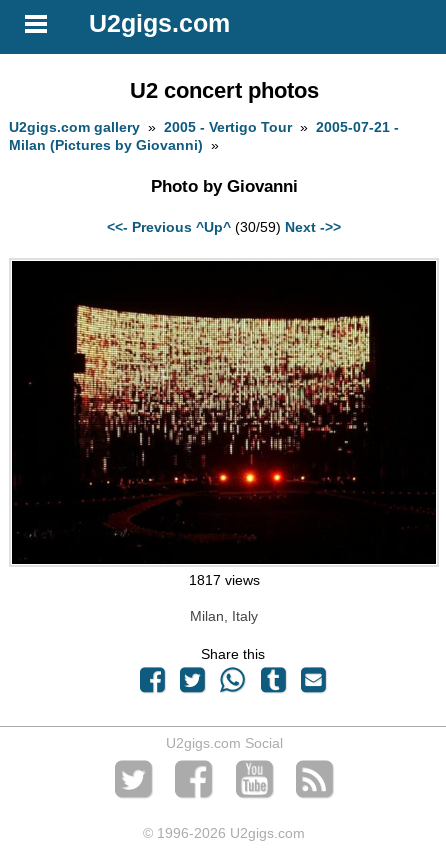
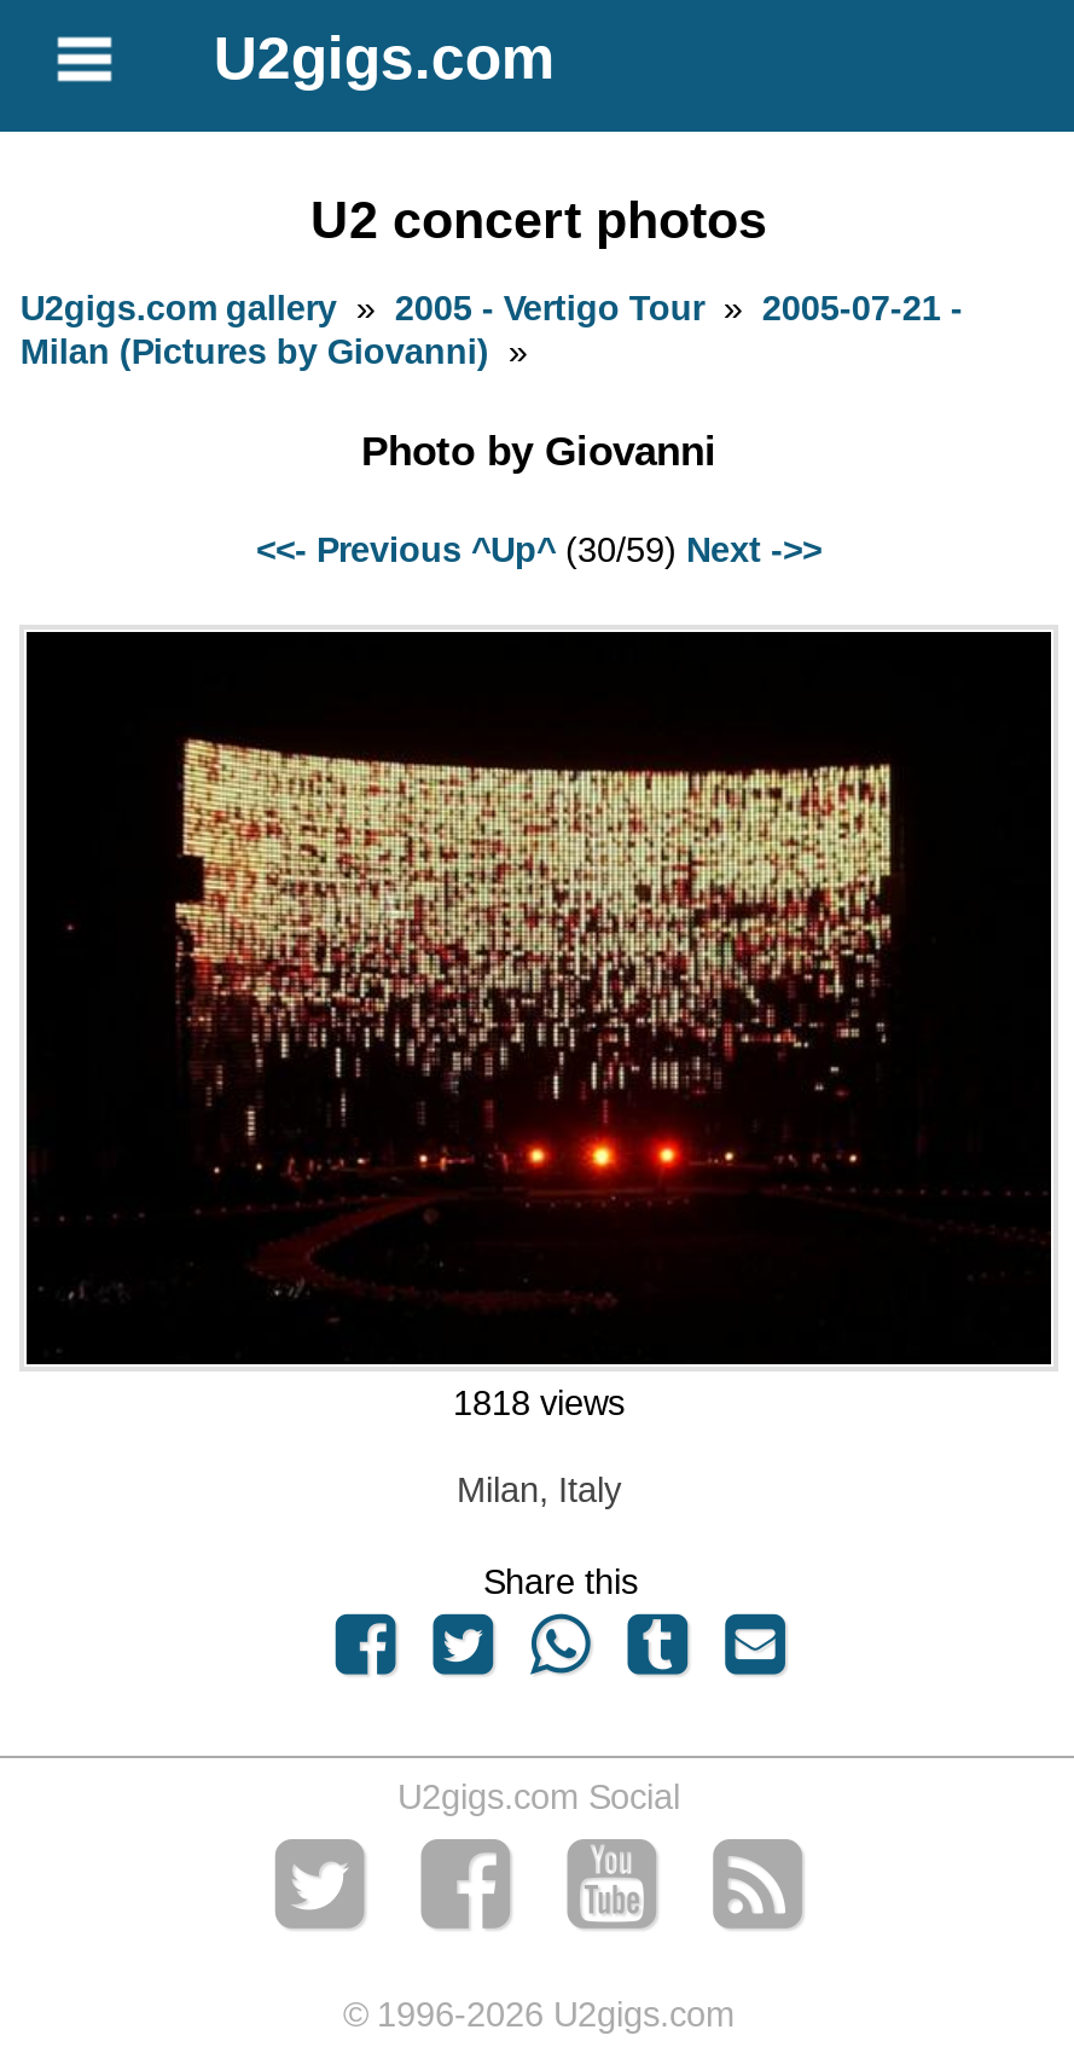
- 1817 views
+ 1818 views
